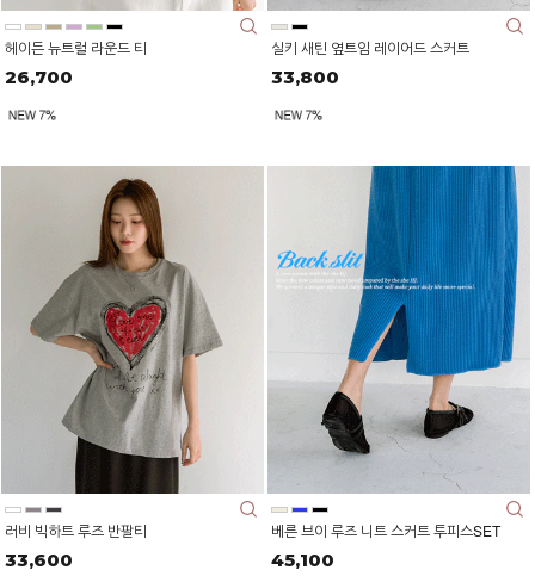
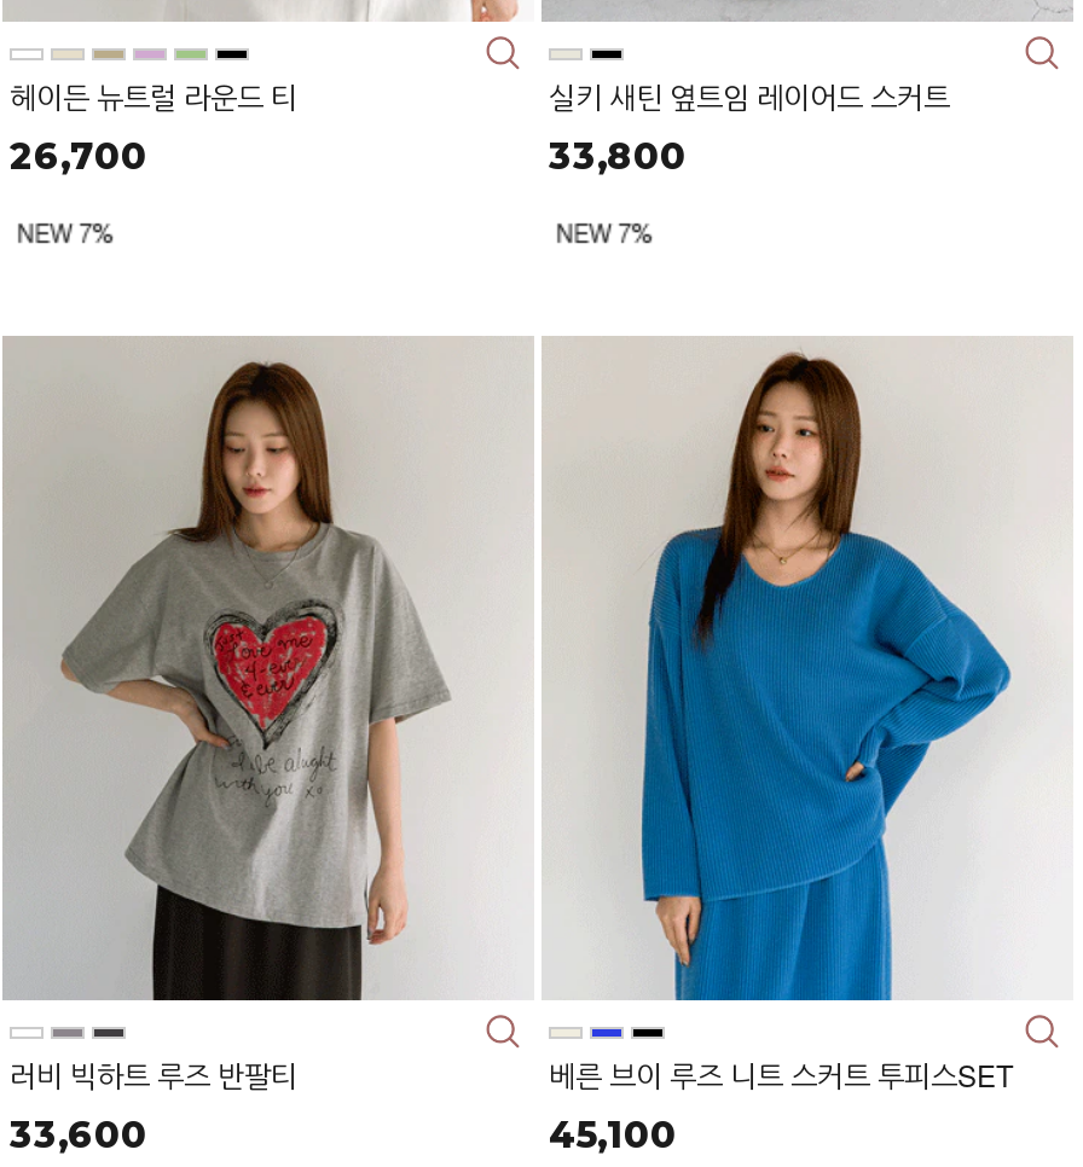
- [image]
+ [image]
